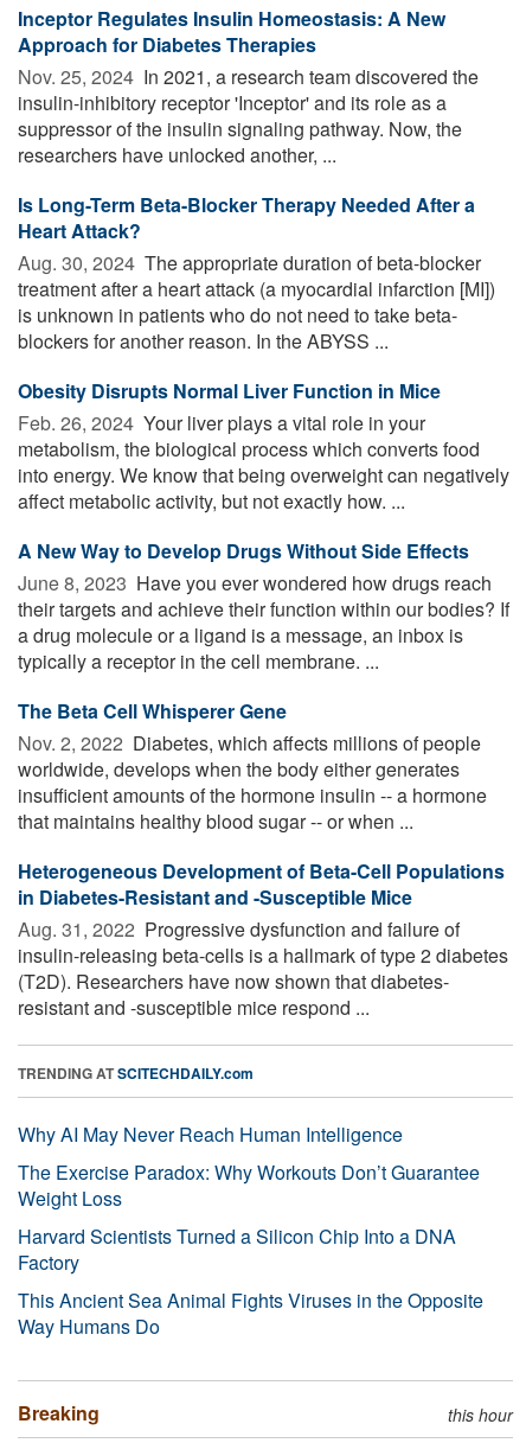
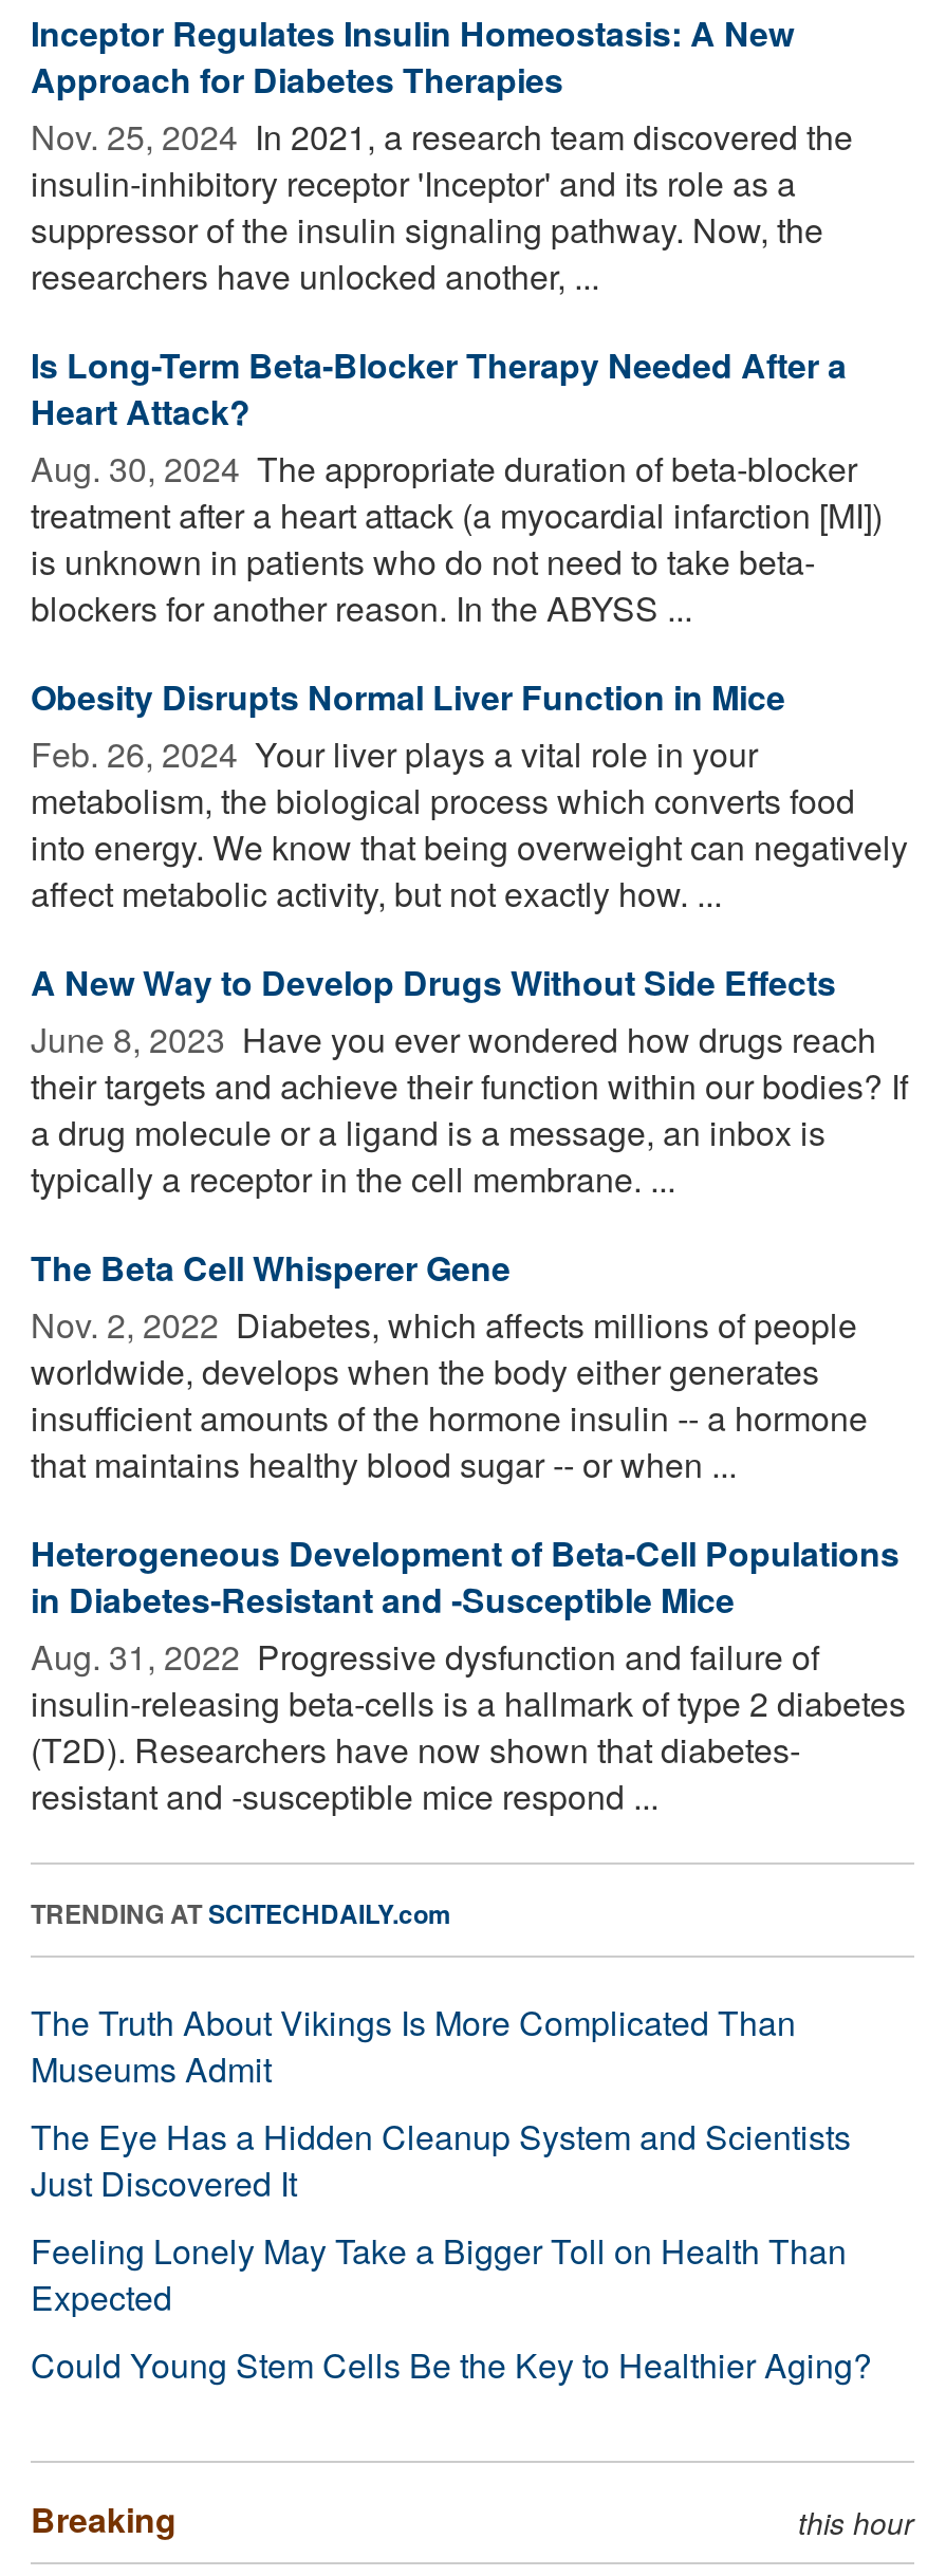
- Why AI May Never Reach Human Intelligence
- The Exercise Paradox: Why Workouts Don’t Guarantee
- Weight Loss
- Harvard Scientists Turned a Silicon Chip Into a DNA
- Factory
- This Ancient Sea Animal Fights Viruses in the Opposite
- Way Humans Do
+ The Truth About Vikings Is More Complicated Than
+ Museums Admit
+ The Eye Has a Hidden Cleanup System and Scientists
+ Just Discovered It
+ Feeling Lonely May Take a Bigger Toll on Health Than
+ Expected
+ Could Young Stem Cells Be the Key to Healthier Aging?
